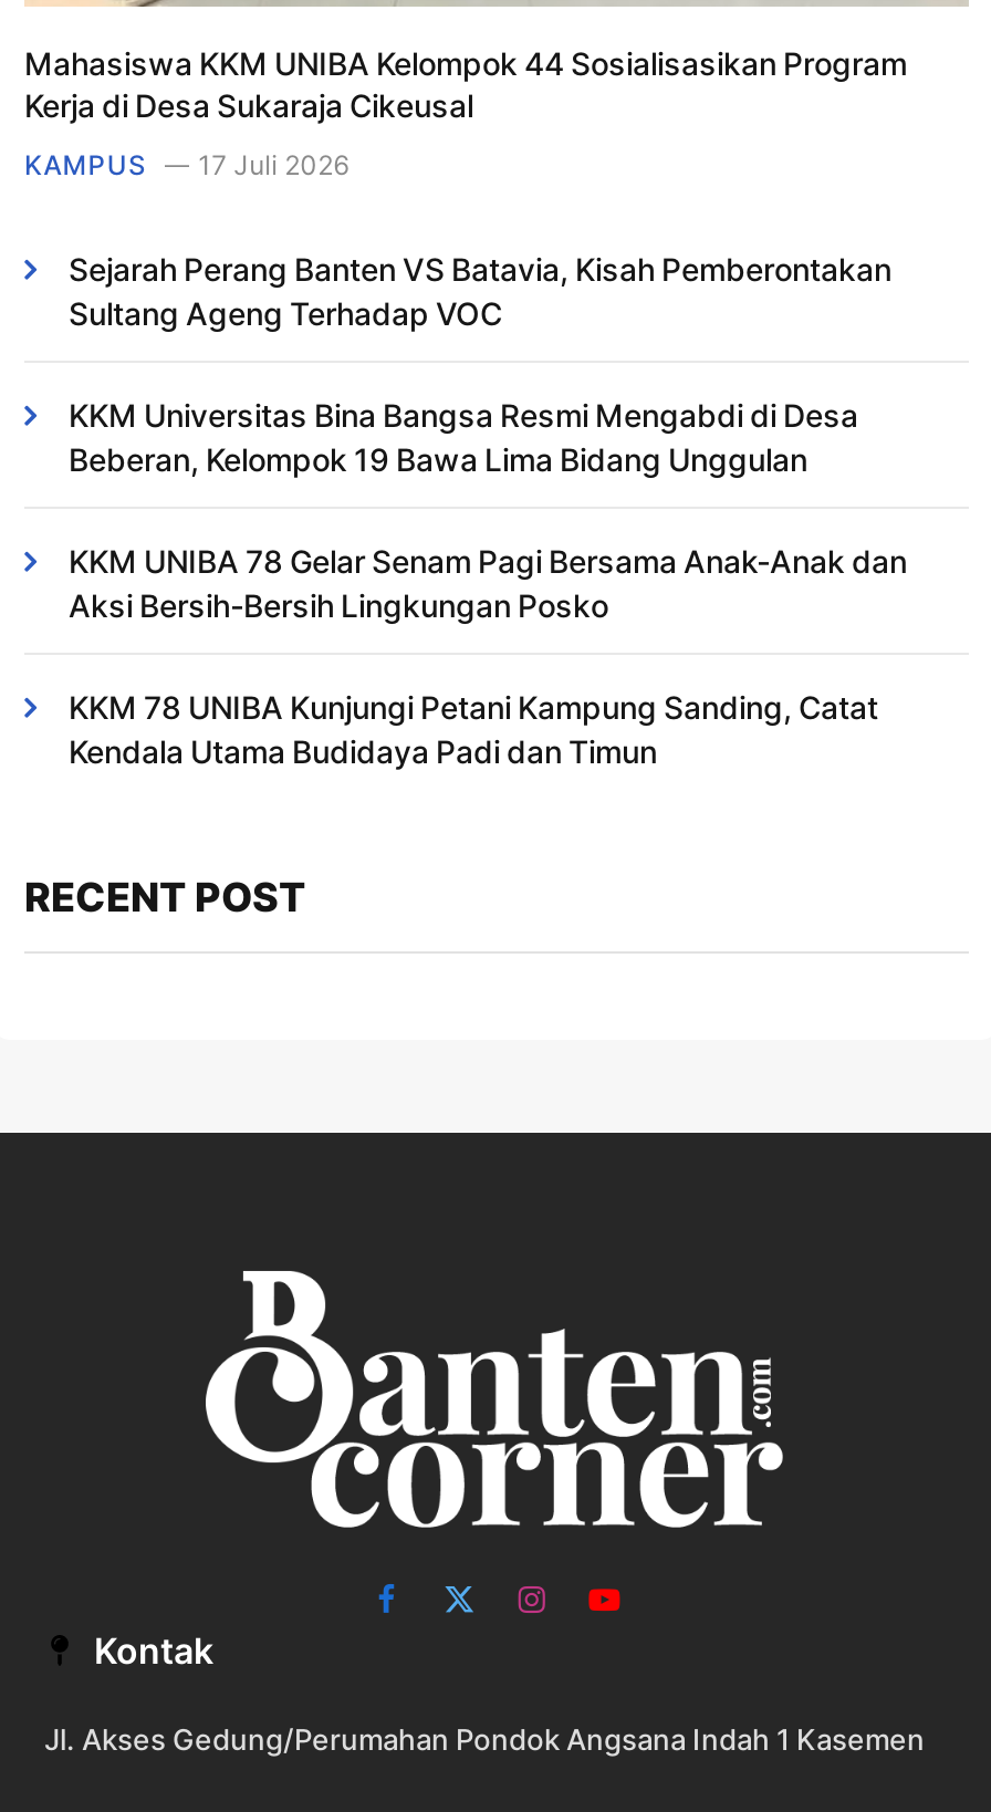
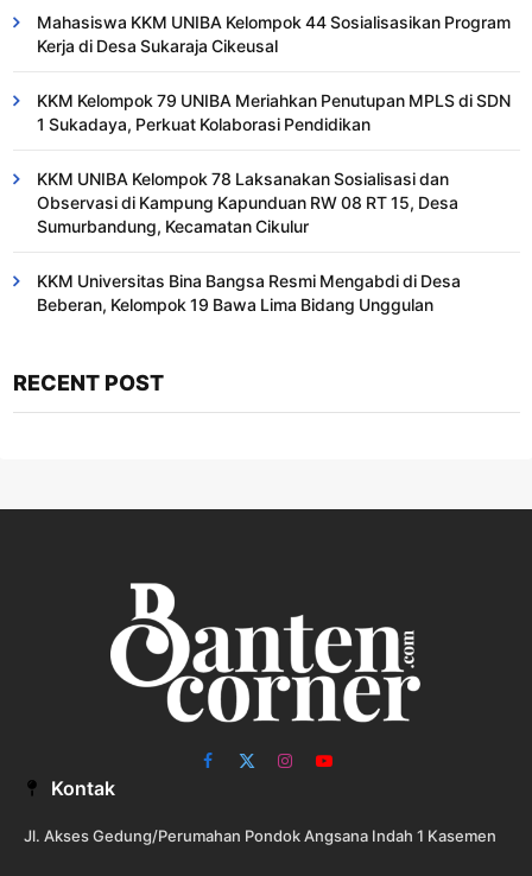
- KAMPUS
- 17 Juli 2026
+ KKM Kelompok 79 UNIBA Meriahkan Penutupan MPLS di SDN
+ 1 Sukadaya, Perkuat Kolaborasi Pendidikan

- Sejarah Perang Banten VS Batavia, Kisah Pemberontakan
- Sultang Ageng Terhadap VOC
+ KKM UNIBA Kelompok 78 Laksanakan Sosialisasi dan
+ Observasi di Kampung Kapunduan RW 08 RT 15, Desa
+ Sumurbandung, Kecamatan Cikulur

moved down: KKM Universitas Bina Bangsa Resmi Mengabdi di Desa | Beberan, Kelompok 19 Bawa Lima Bidang Unggulan

- KKM UNIBA 78 Gelar Senam Pagi Bersama Anak-Anak dan
- Aksi Bersih-Bersih Lingkungan Posko
- KKM 78 UNIBA Kunjungi Petani Kampung Sanding, Catat
- Kendala Utama Budidaya Padi dan Timun
